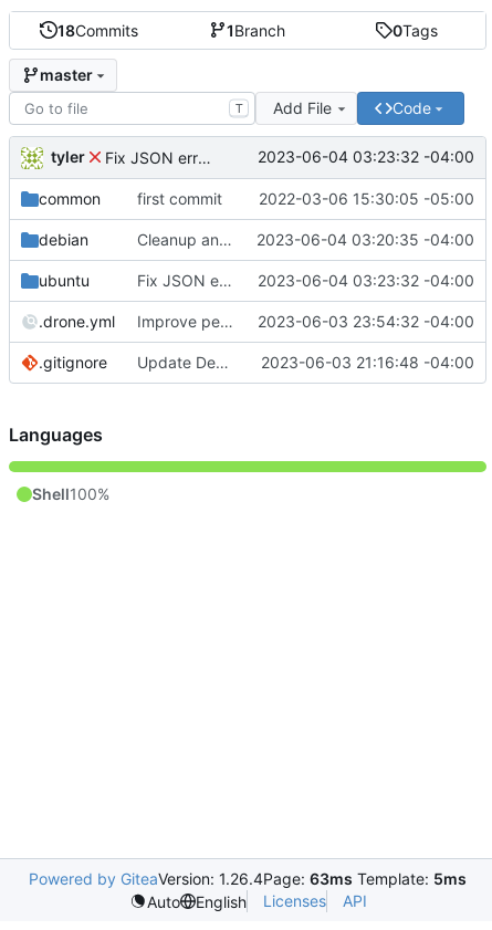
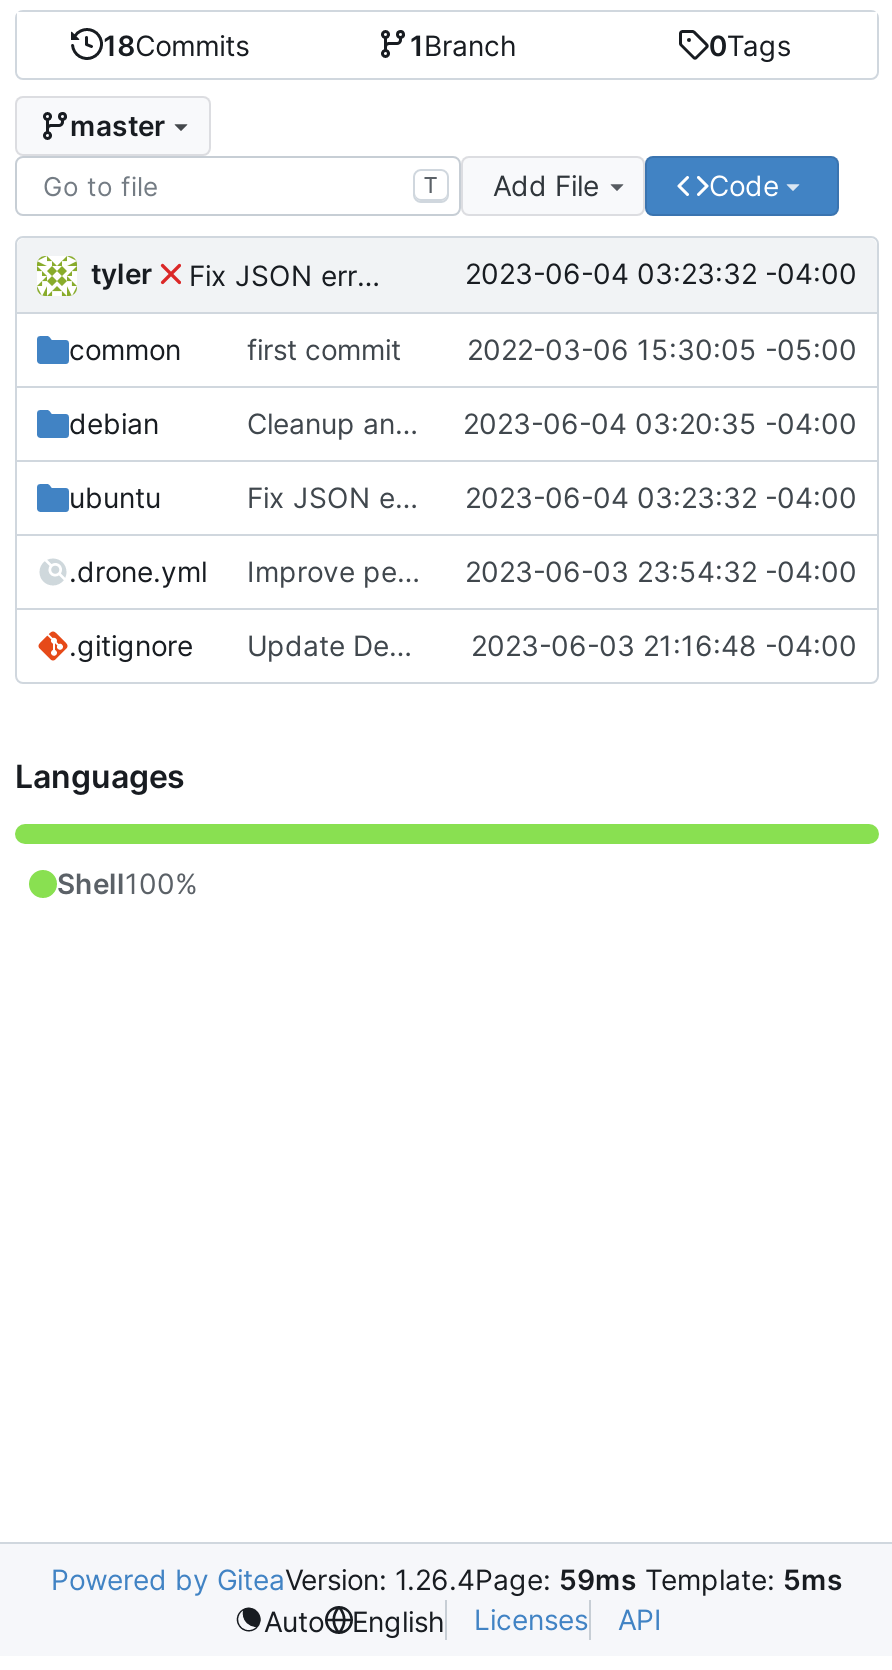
- Powered by GiteaVersion: 1.26.4Page: 63ms Template: 5ms
+ Powered by GiteaVersion: 1.26.4Page: 59ms Template: 5ms
